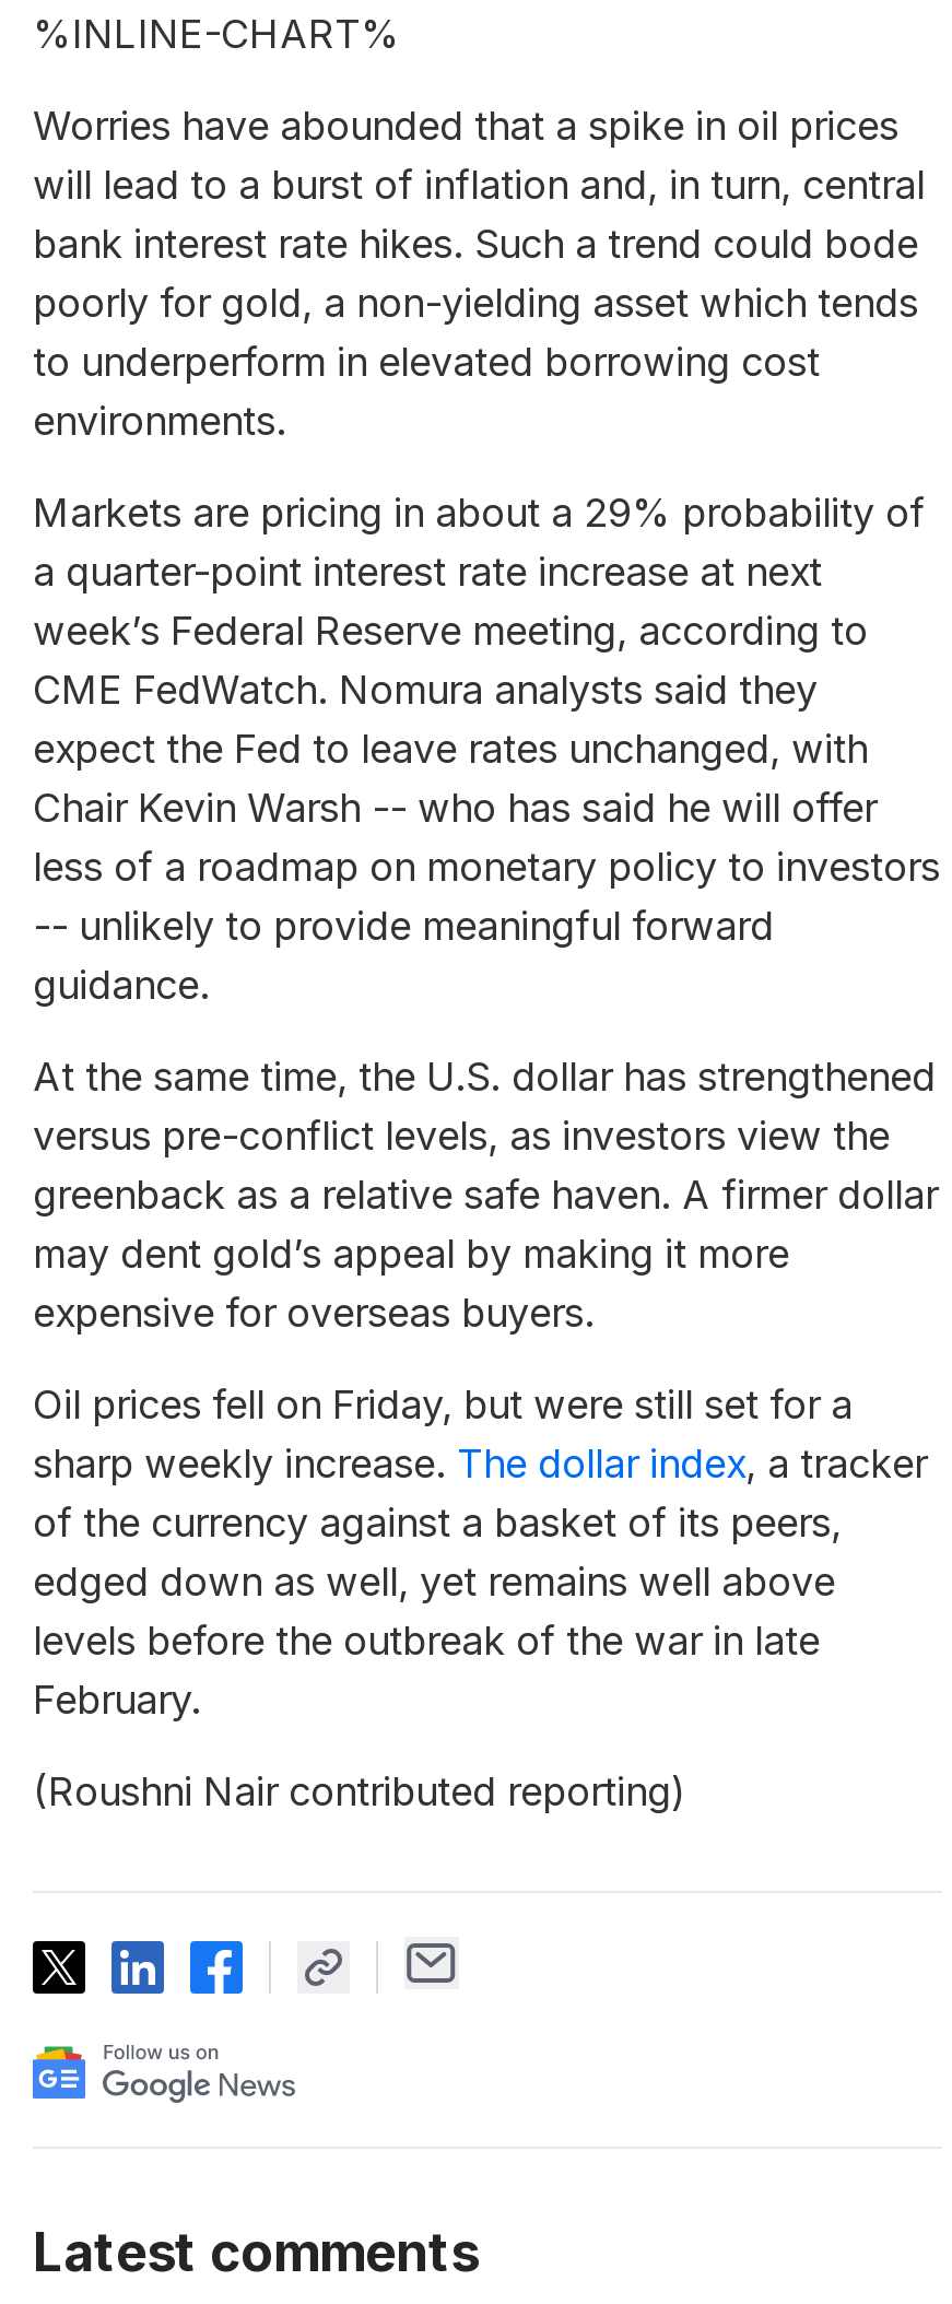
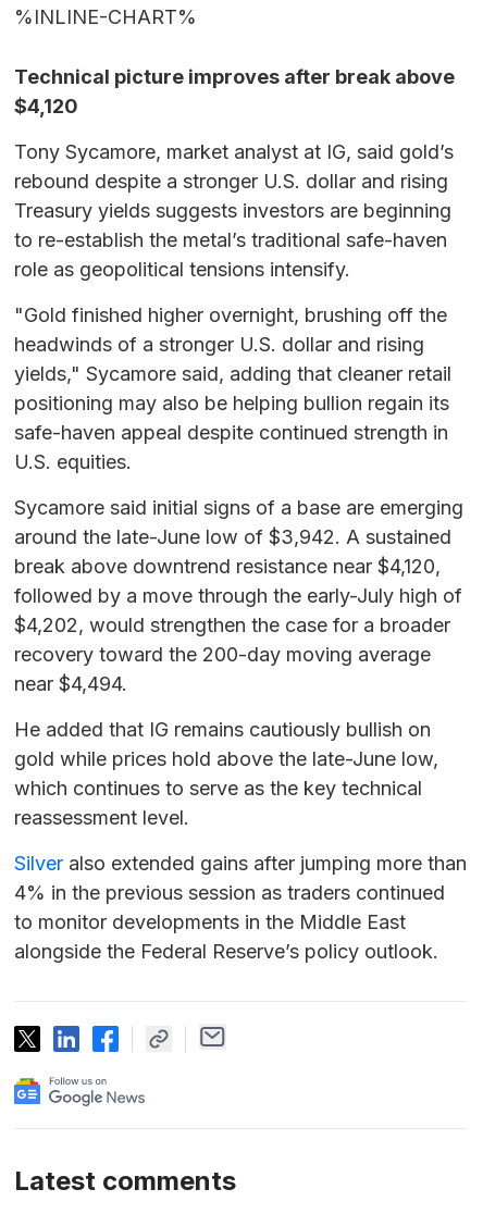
- Worries have abounded that a spike in oil prices
- will lead to a burst of inflation and, in turn, central
- bank interest rate hikes. Such a trend could bode
- poorly for gold, a non-yielding asset which tends
- to underperform in elevated borrowing cost
- environments.
- Markets are pricing in about a 29% probability of
- a quarter-point interest rate increase at next
- week’s Federal Reserve meeting, according to
- CME FedWatch. Nomura analysts said they
- expect the Fed to leave rates unchanged, with
- Chair Kevin Warsh -- who has said he will offer
- less of a roadmap on monetary policy to investors
- -- unlikely to provide meaningful forward
- guidance.
- At the same time, the U.S. dollar has strengthened
- versus pre-conflict levels, as investors view the
- greenback as a relative safe haven. A firmer dollar
- may dent gold’s appeal by making it more
- expensive for overseas buyers.
- Oil prices fell on Friday, but were still set for a
- sharp weekly increase. The dollar index, a tracker
- of the currency against a basket of its peers,
- edged down as well, yet remains well above
- levels before the outbreak of the war in late
- February.
- (Roushni Nair contributed reporting)
+ Technical picture improves after break above
+ $4,120
+ Tony Sycamore, market analyst at IG, said gold’s
+ rebound despite a stronger U.S. dollar and rising
+ Treasury yields suggests investors are beginning
+ to re-establish the metal’s traditional safe-haven
+ role as geopolitical tensions intensify.
+ "Gold finished higher overnight, brushing off the
+ headwinds of a stronger U.S. dollar and rising
+ yields," Sycamore said, adding that cleaner retail
+ positioning may also be helping bullion regain its
+ safe-haven appeal despite continued strength in
+ U.S. equities.
+ Sycamore said initial signs of a base are emerging
+ around the late-June low of $3,942. A sustained
+ break above downtrend resistance near $4,120,
+ followed by a move through the early-July high of
+ $4,202, would strengthen the case for a broader
+ recovery toward the 200-day moving average
+ near $4,494.
+ He added that IG remains cautiously bullish on
+ gold while prices hold above the late-June low,
+ which continues to serve as the key technical
+ reassessment level.
+ Silver also extended gains after jumping more than
+ 4% in the previous session as traders continued
+ to monitor developments in the Middle East
+ alongside the Federal Reserve’s policy outlook.
